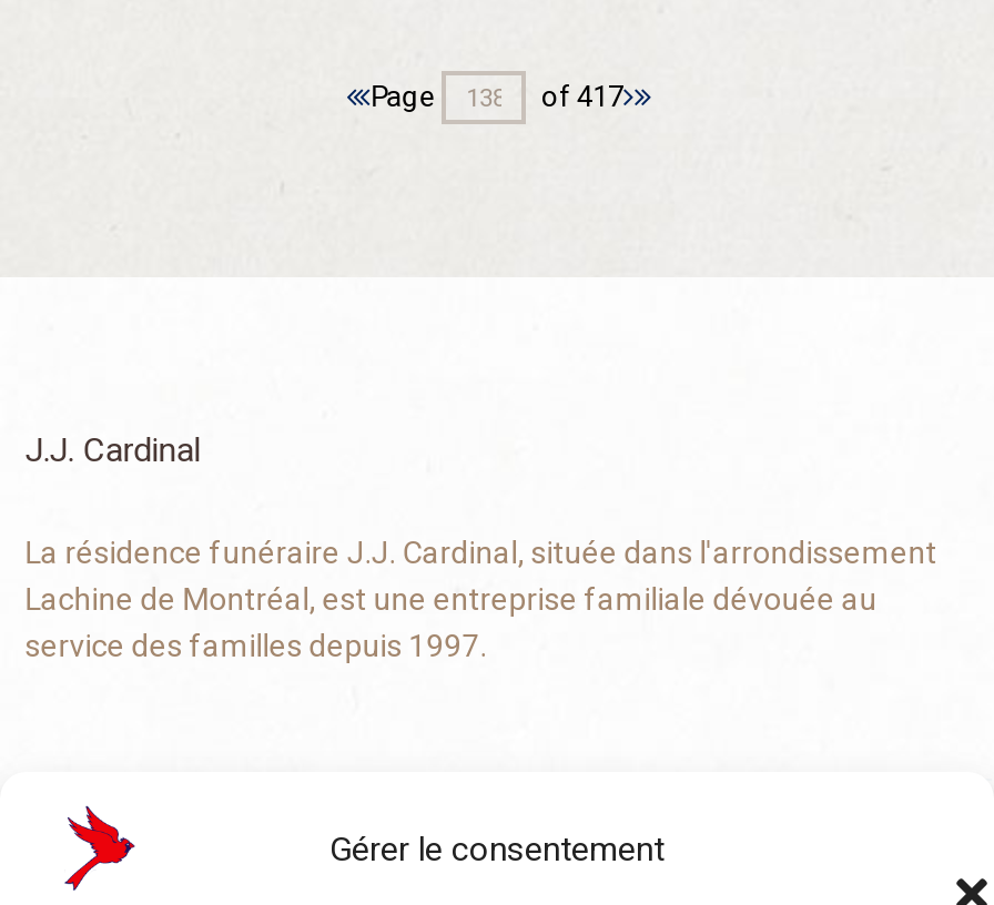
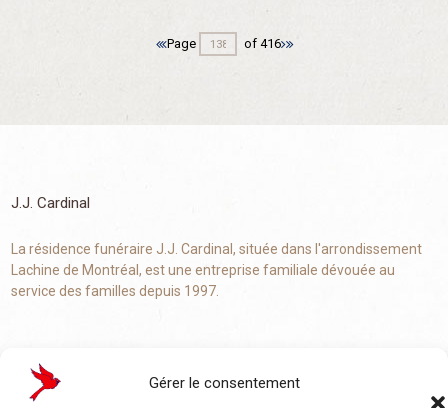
- of 417
+ of 416
